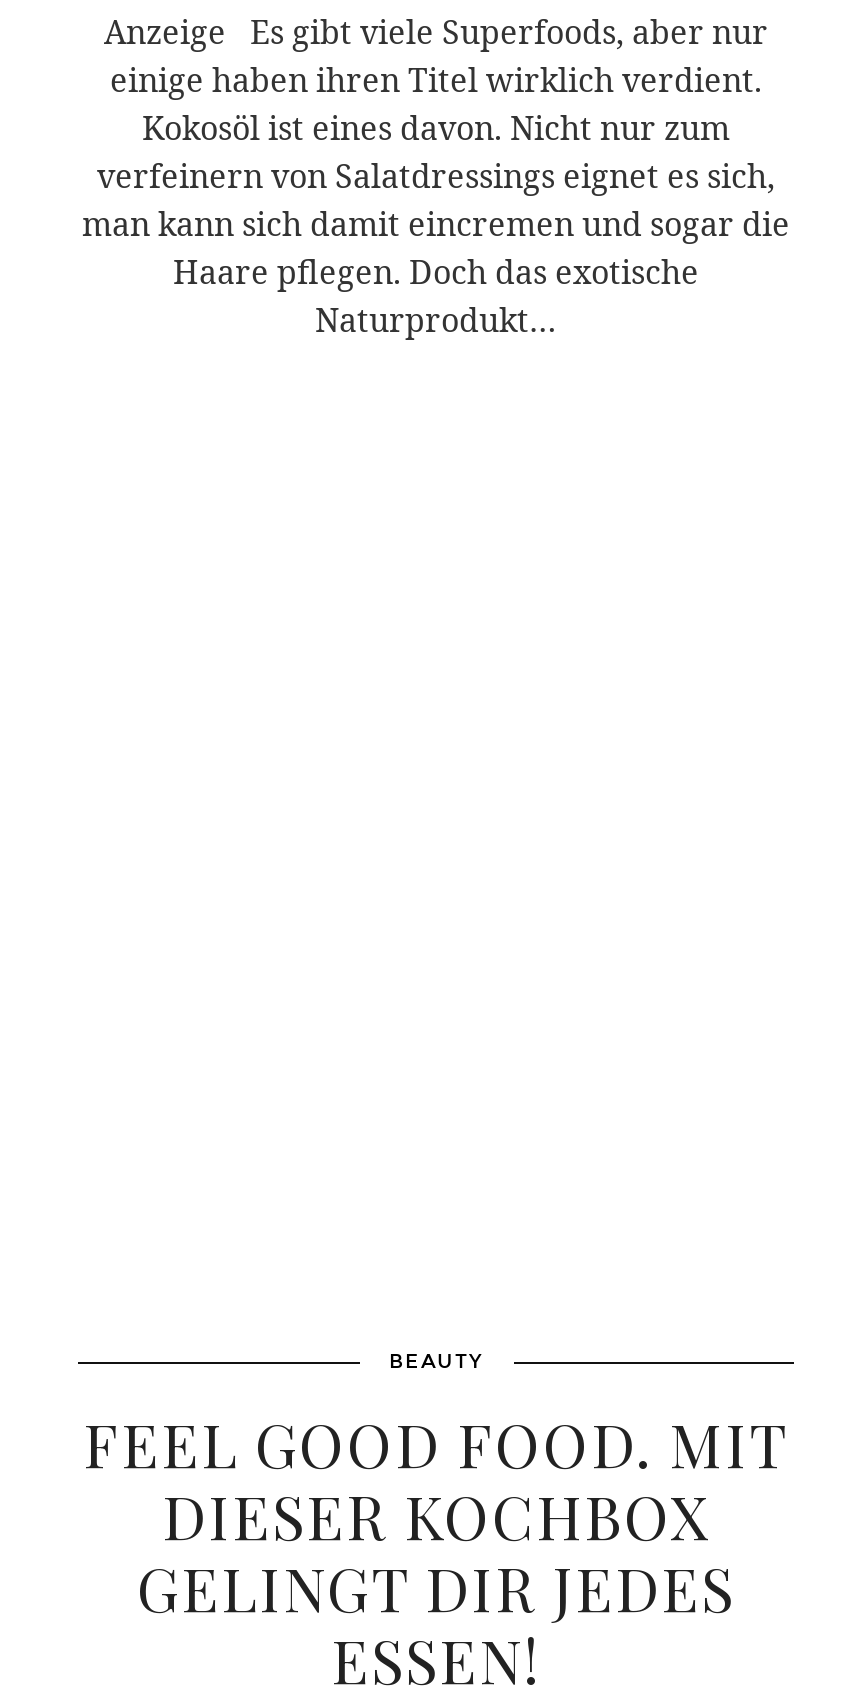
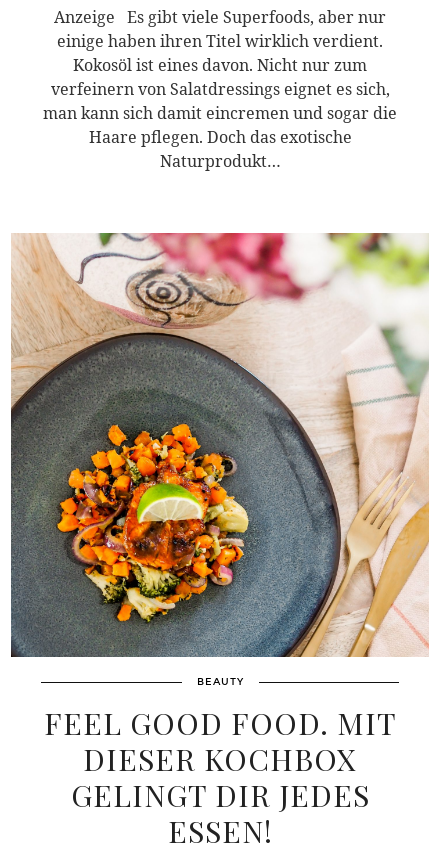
+ [image]
